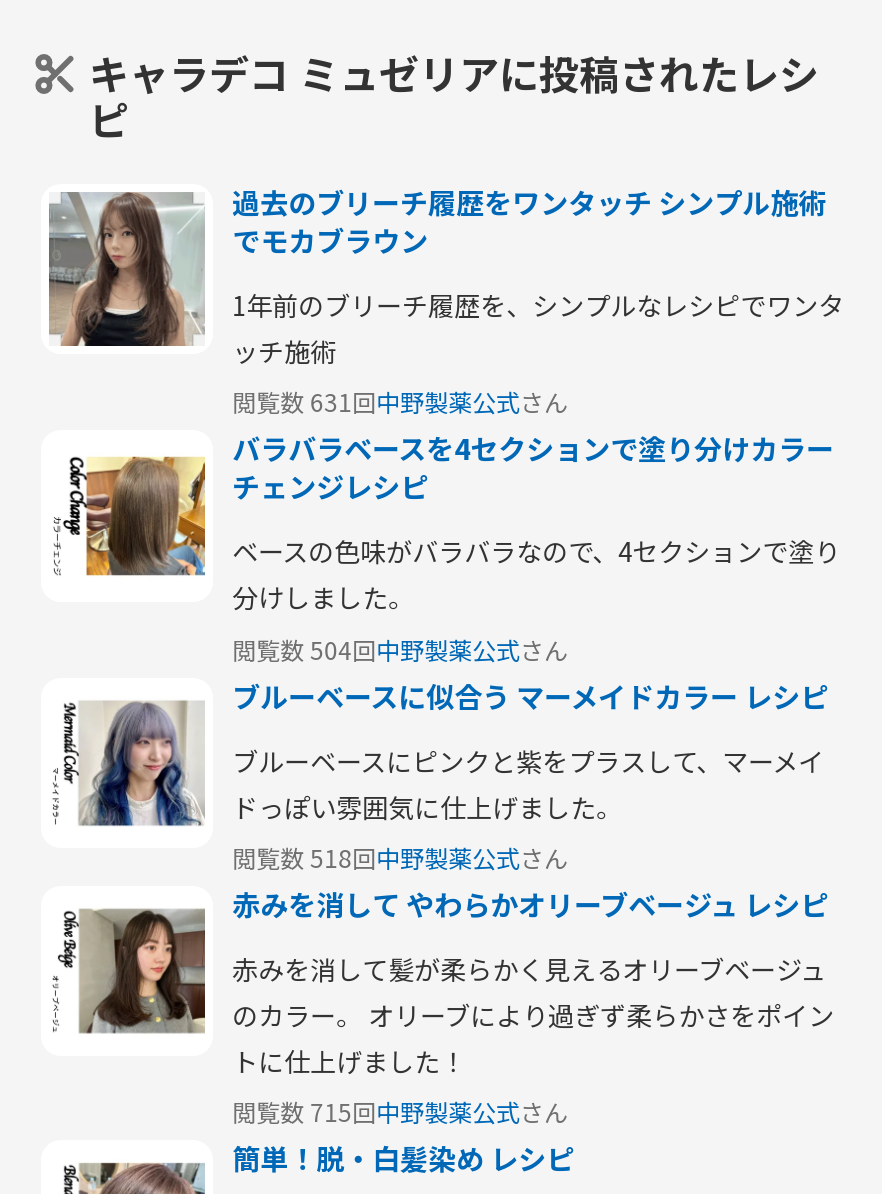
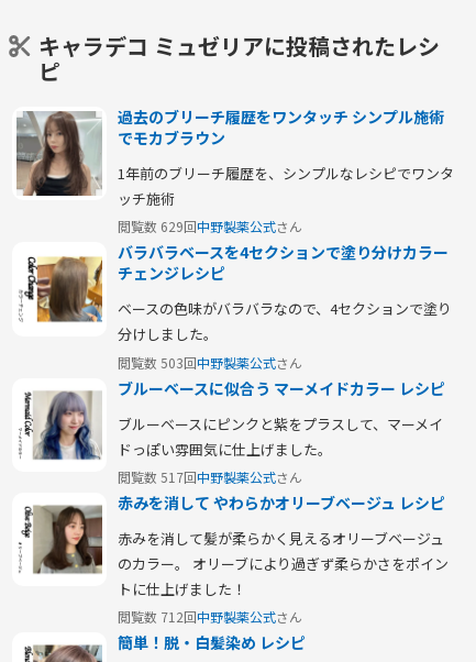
- 閲覧数 631回中野製薬公式さん
+ 閲覧数 629回中野製薬公式さん

- 閲覧数 504回中野製薬公式さん
+ 閲覧数 503回中野製薬公式さん

- 閲覧数 518回中野製薬公式さん
+ 閲覧数 517回中野製薬公式さん

- 閲覧数 715回中野製薬公式さん
+ 閲覧数 712回中野製薬公式さん
